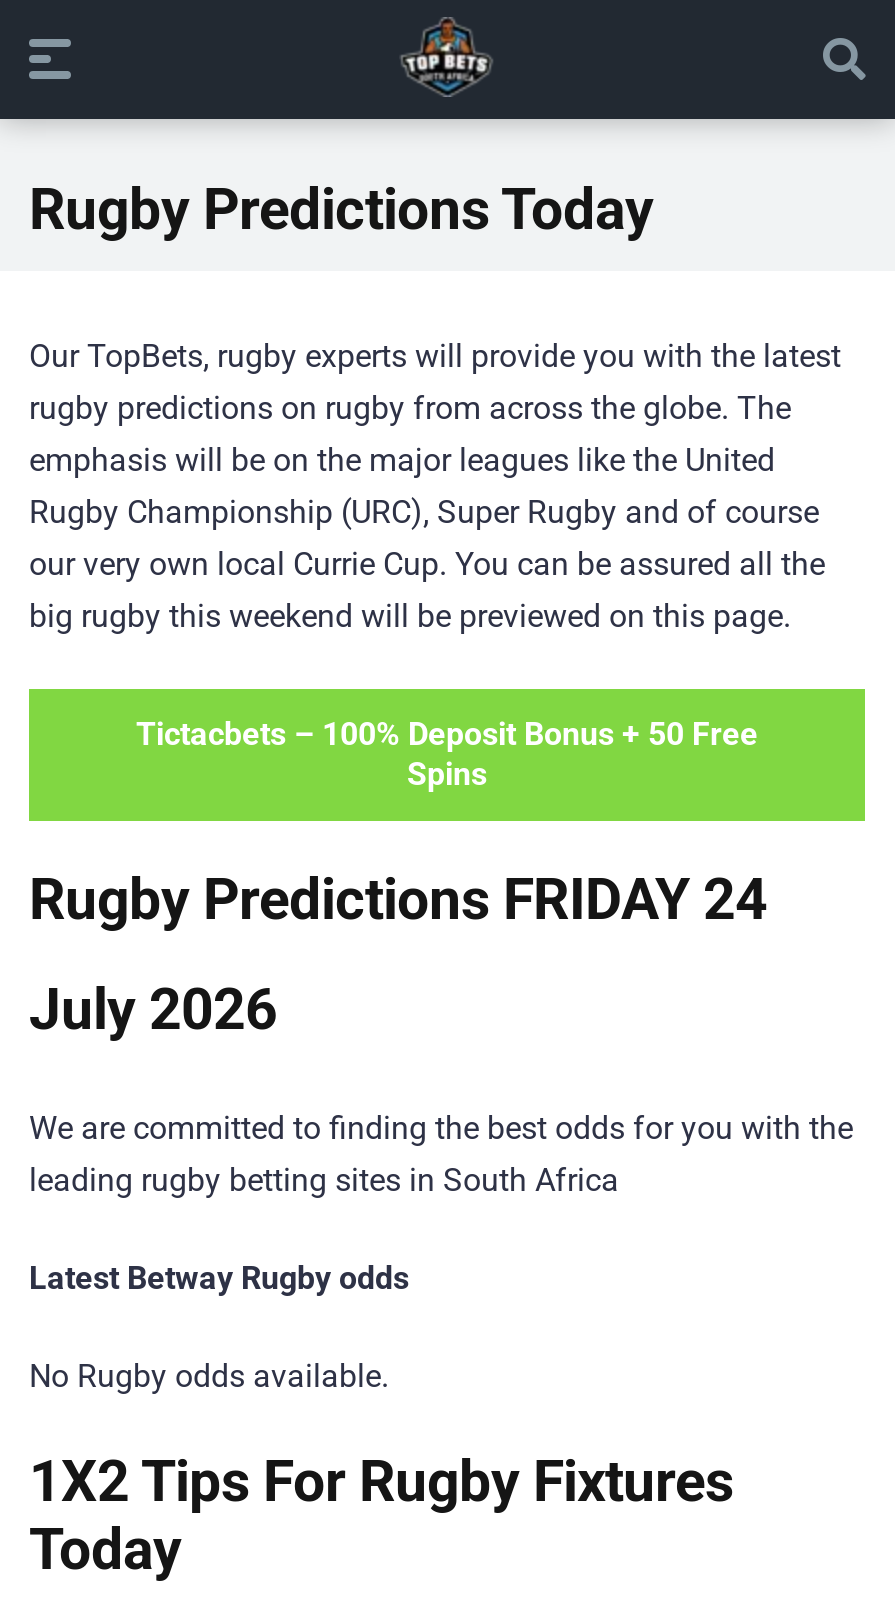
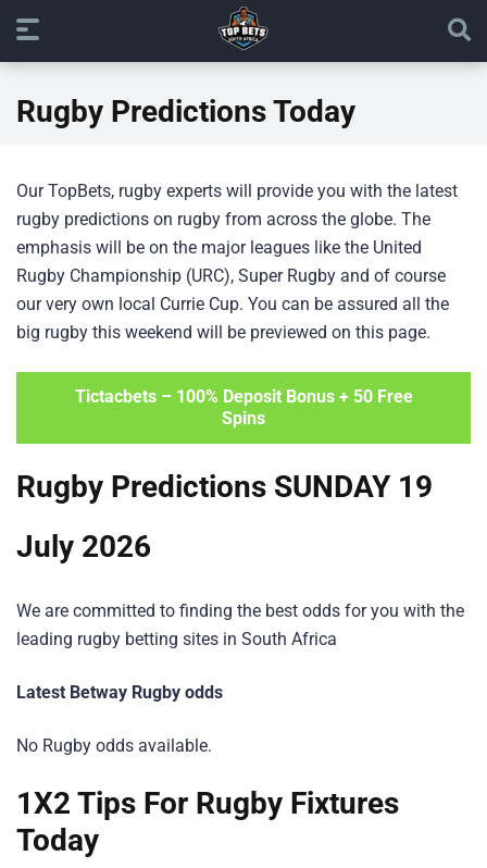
- Rugby Predictions FRIDAY 24
+ Rugby Predictions SUNDAY 19
